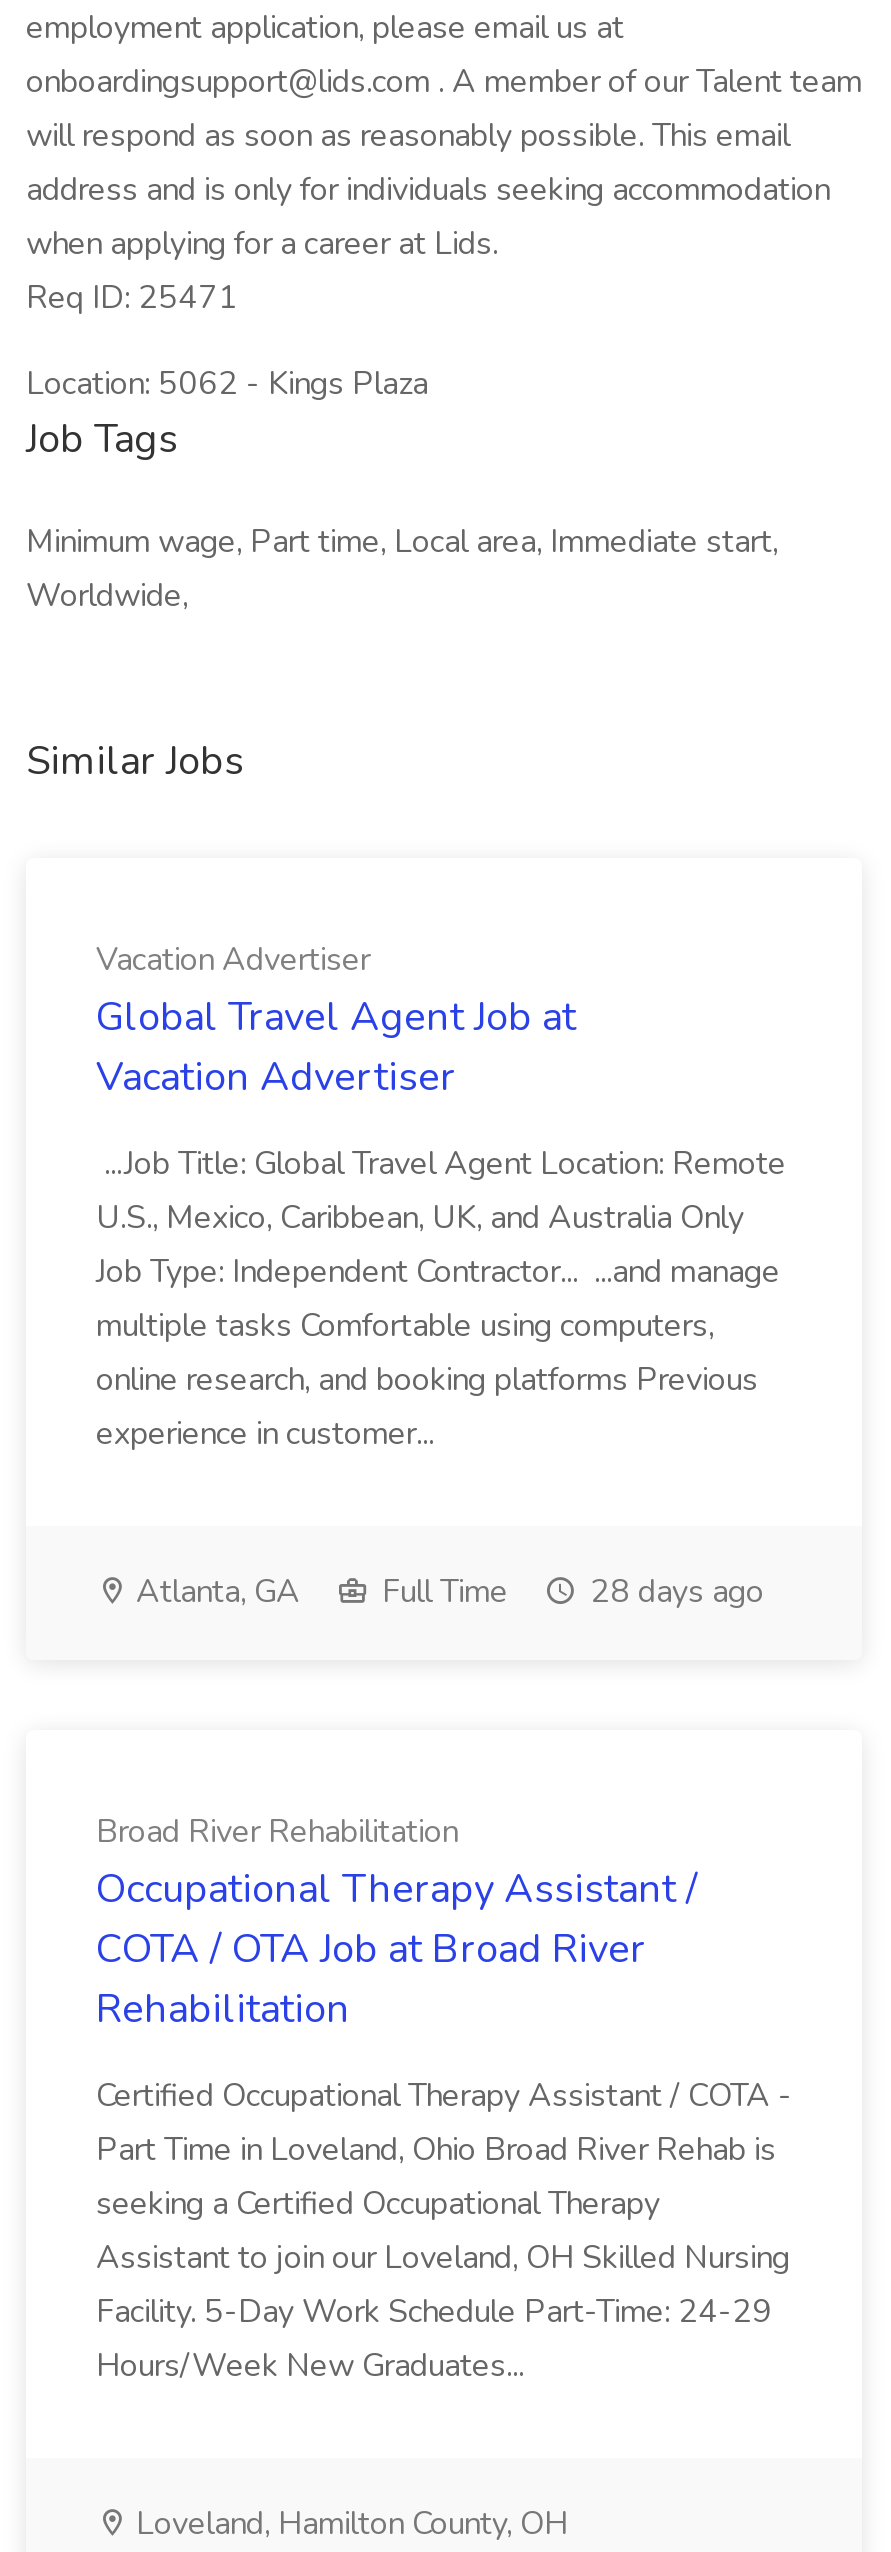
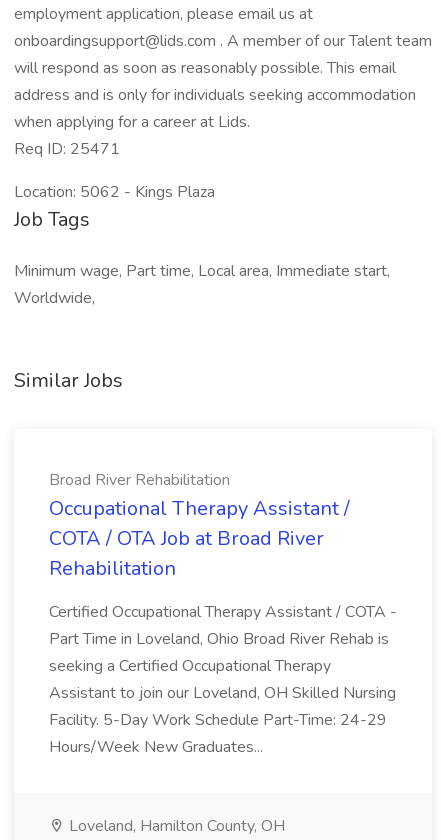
- Vacation Advertiser
- Global Travel Agent Job at
- Vacation Advertiser
- ...Job Title: Global Travel Agent Location: Remote
- U.S., Mexico, Caribbean, UK, and Australia Only
- Job Type: Independent Contractor... ...and manage
- multiple tasks Comfortable using computers,
- online research, and booking platforms Previous
- experience in customer...

- Atlanta, GA
- Full Time
- 28 days ago
